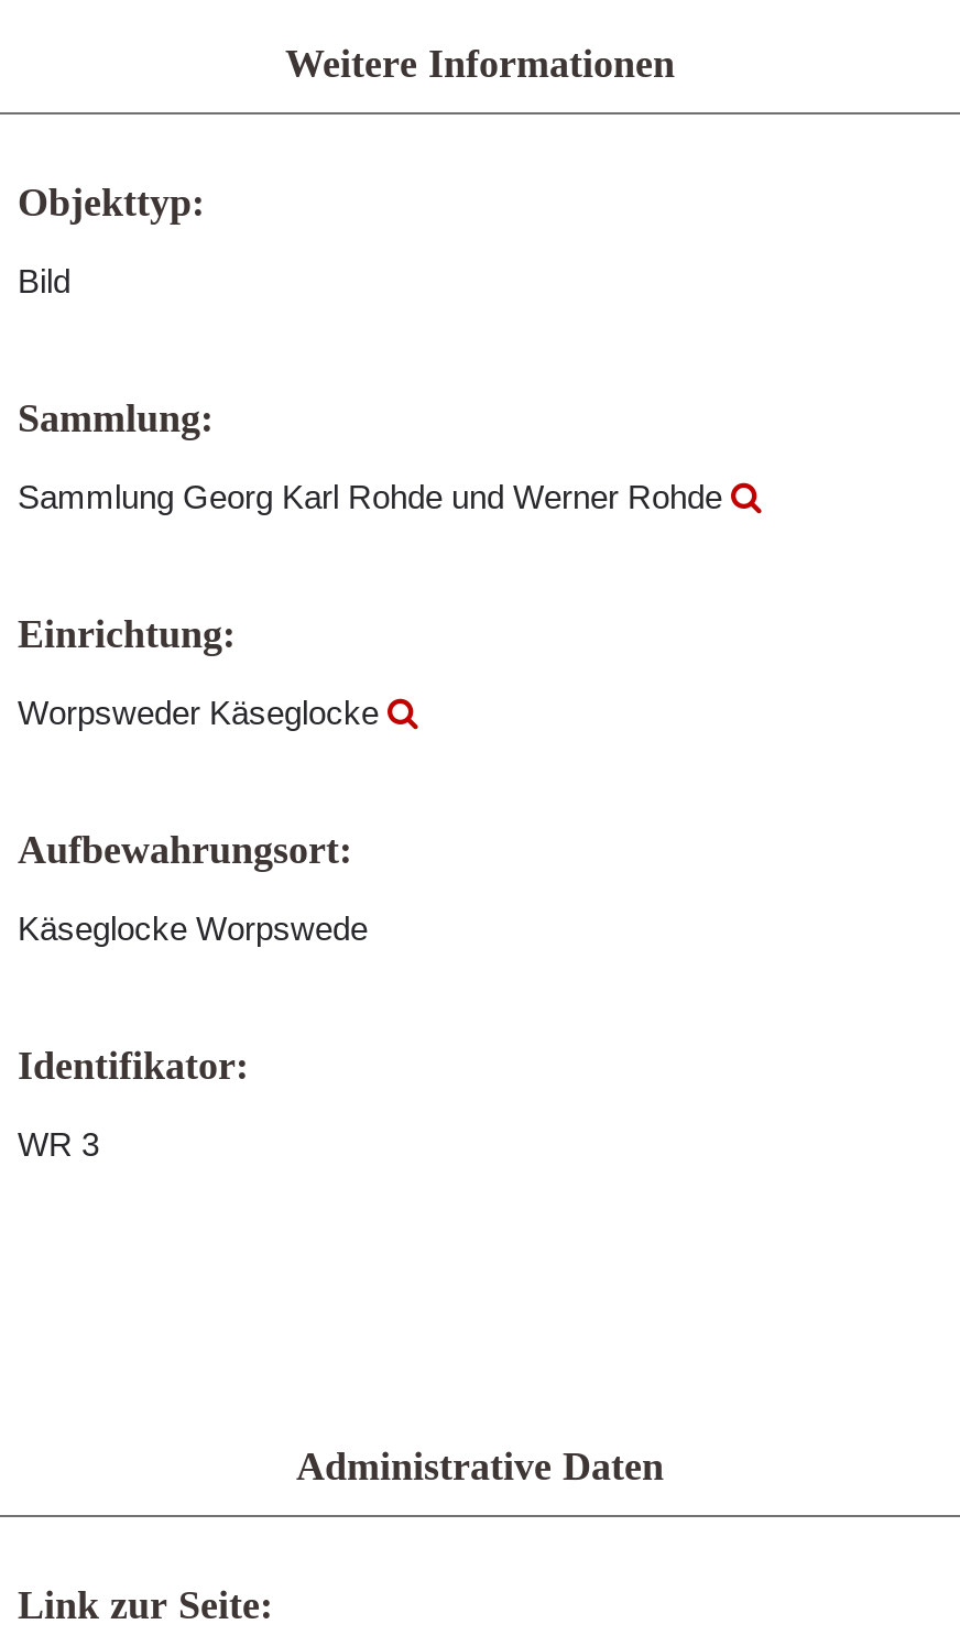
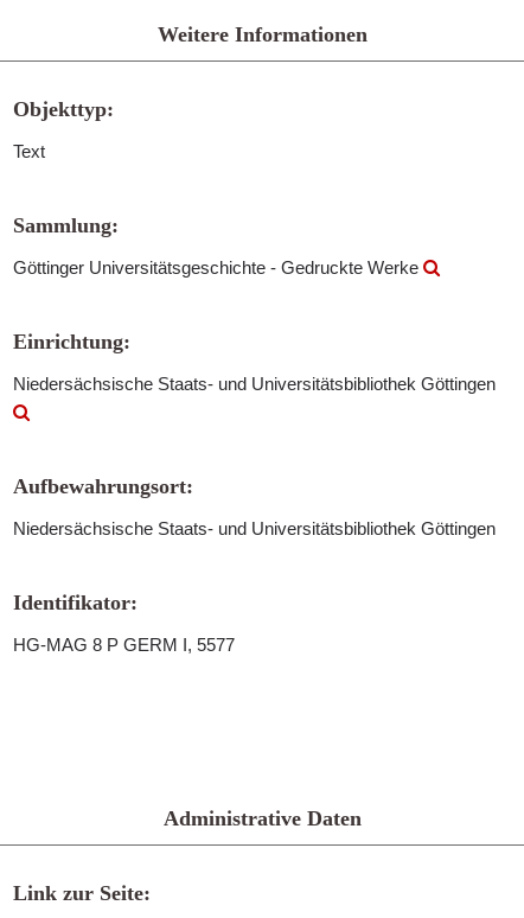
- Bild
+ Text

- Sammlung Georg Karl Rohde und Werner Rohde
+ Göttinger Universitätsgeschichte - Gedruckte Werke

- Worpsweder Käseglocke
+ Niedersächsische Staats- und Universitätsbibliothek Göttingen

- Käseglocke Worpswede
+ Niedersächsische Staats- und Universitätsbibliothek Göttingen

- WR 3
+ HG-MAG 8 P GERM I, 5577
